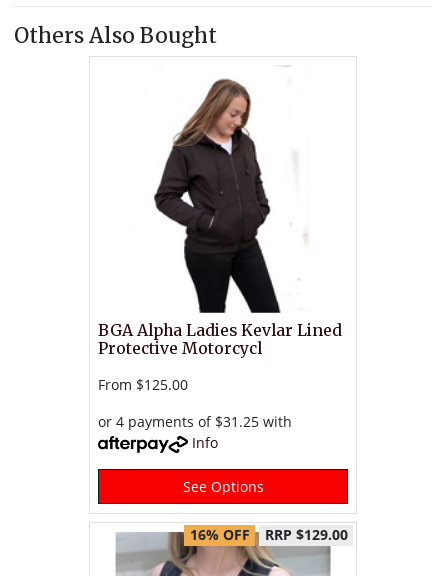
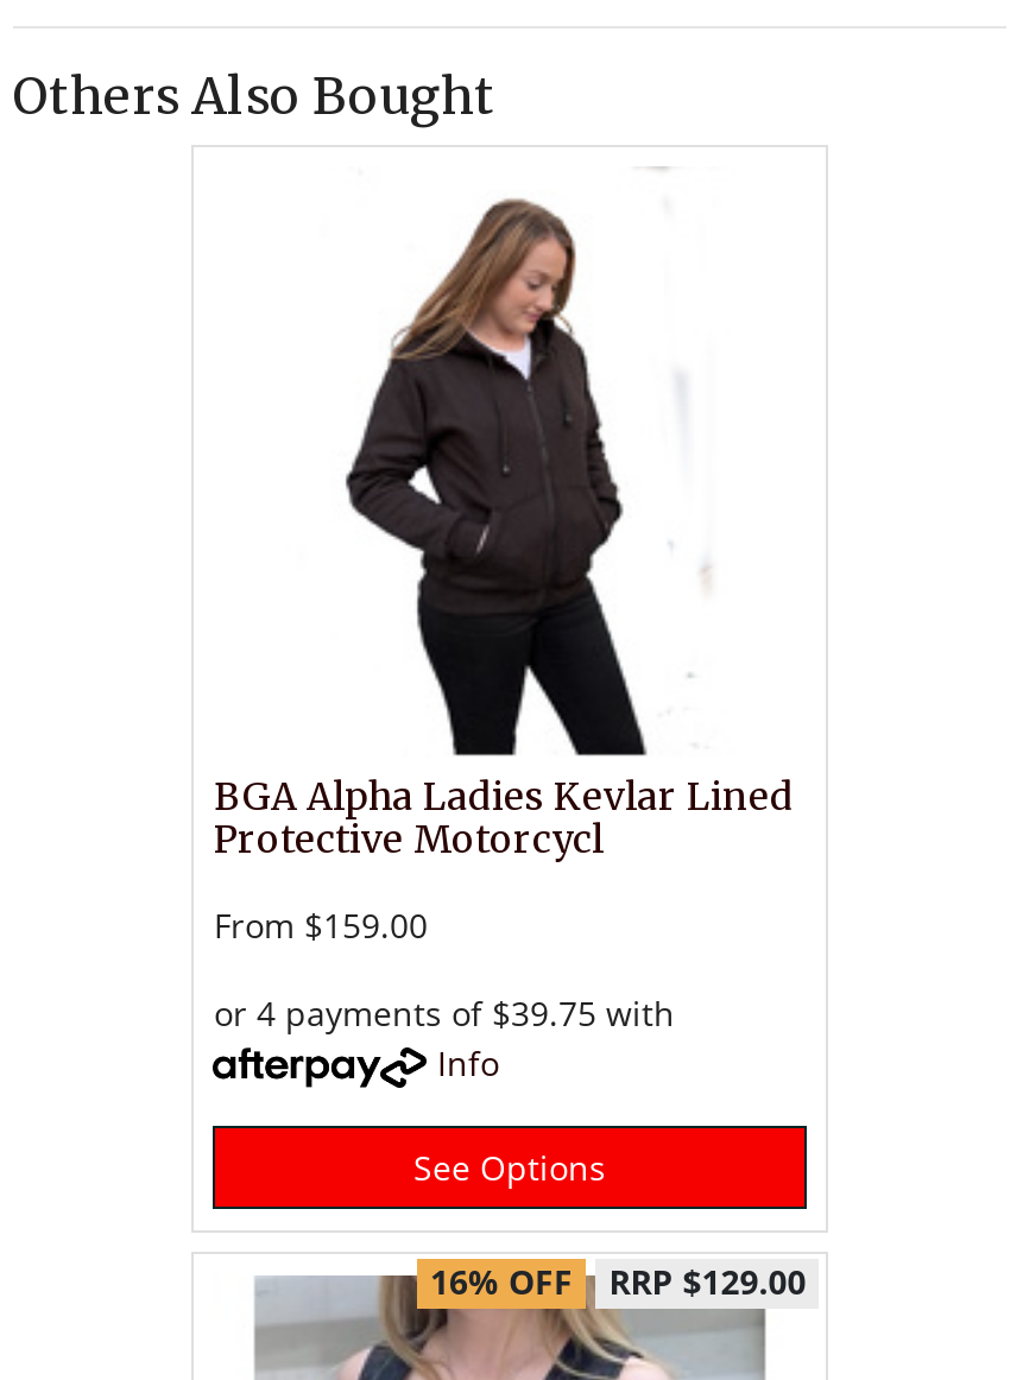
- From $125.00
+ From $159.00

- or 4 payments of $31.25 with
+ or 4 payments of $39.75 with
